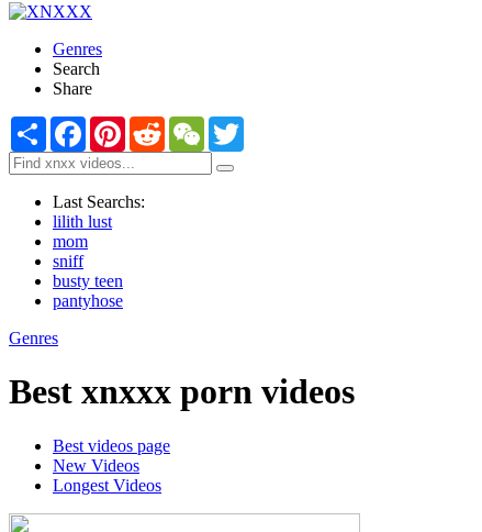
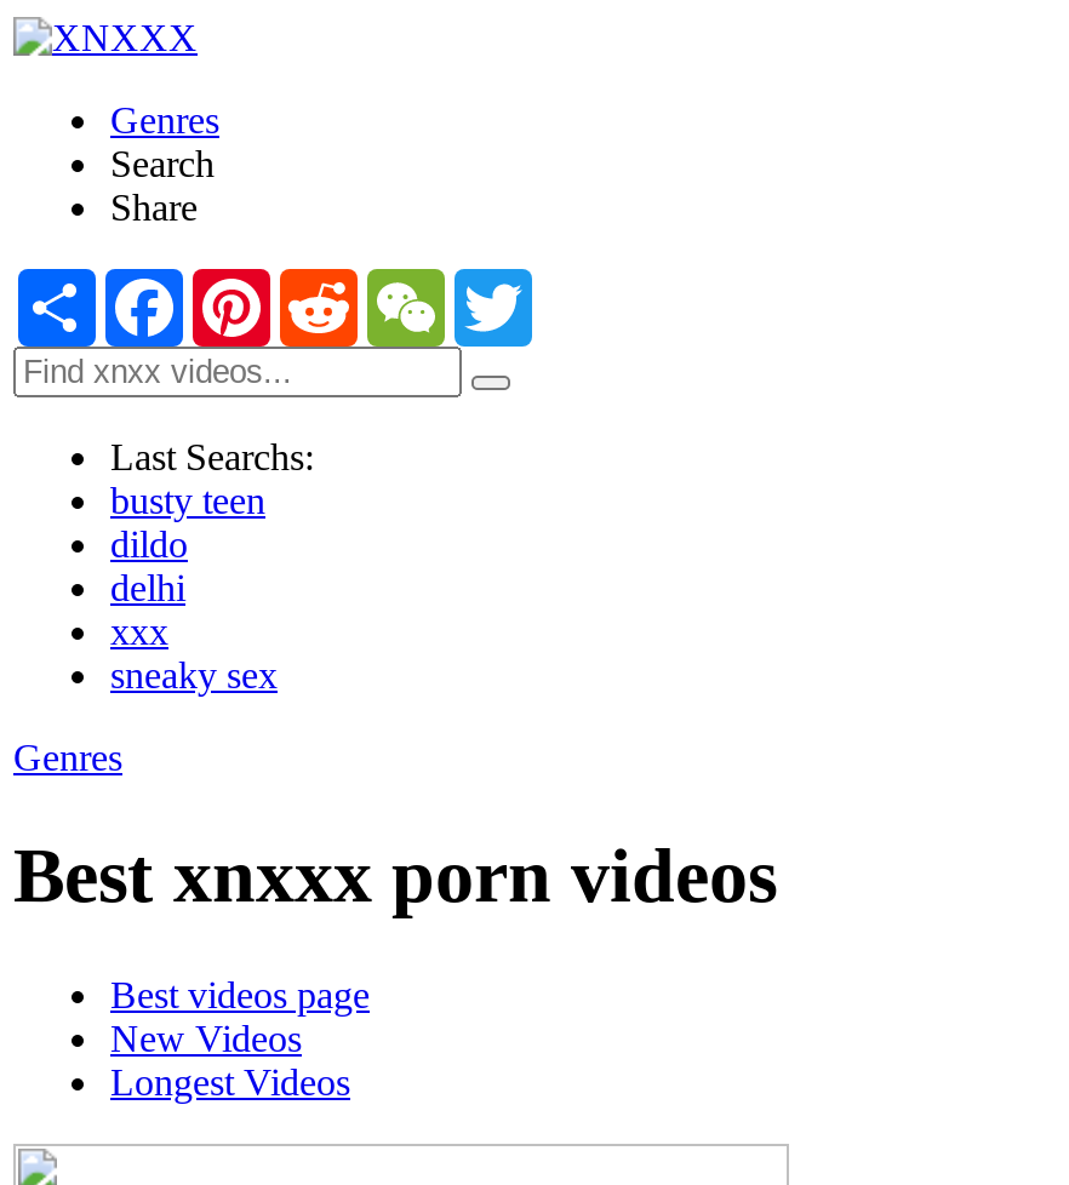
- lilith lust
- mom
- sniff

moved up: busty teen

- pantyhose
+ dildo
+ delhi
+ xxx
+ sneaky sex
